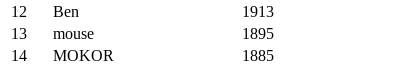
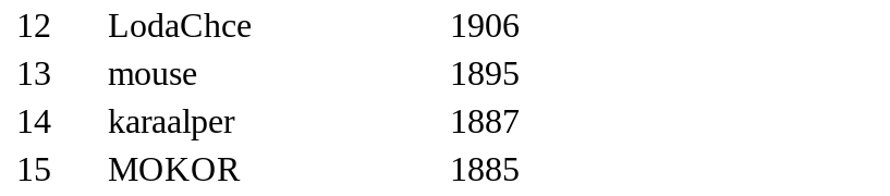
- Ben
- 1913
+ LodaChce
+ 1906

+ karaalper
+ 1887
+ 15
